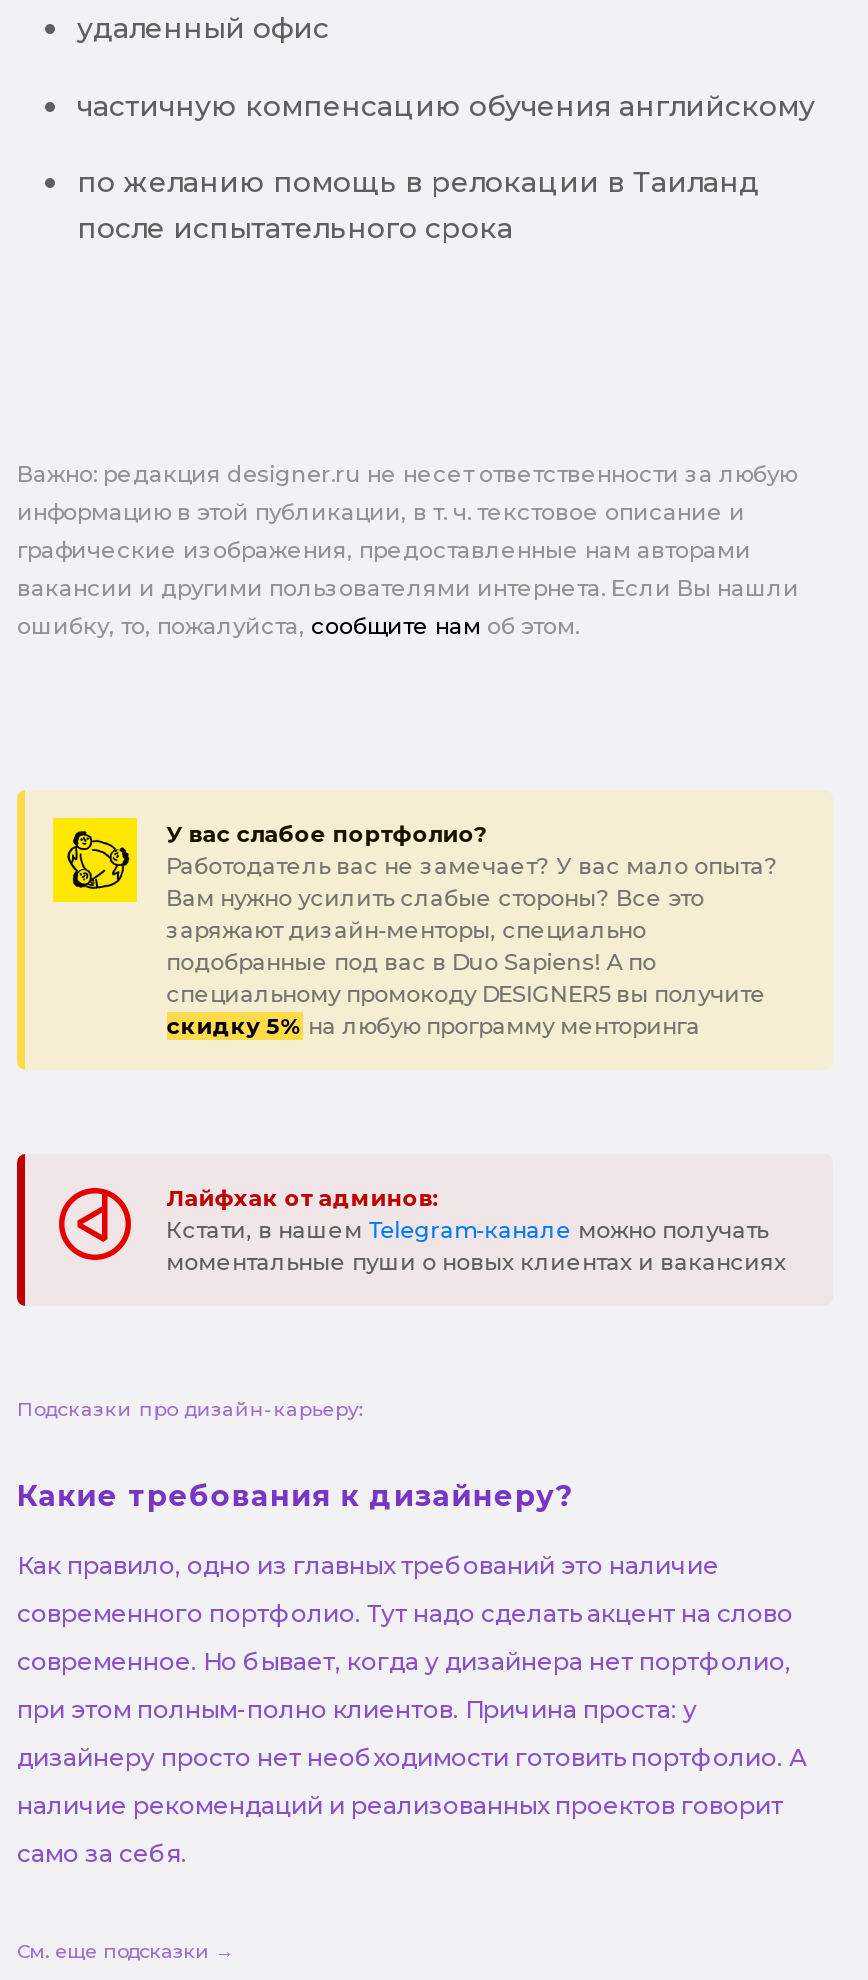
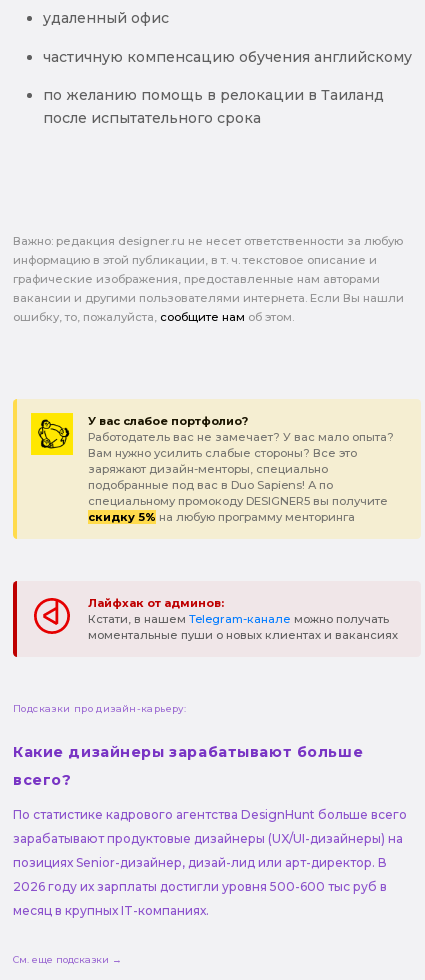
- Какие требования к дизайнеру?
- Как правило, одно из главных требований это наличие
- современного портфолио. Тут надо сделать акцент на слово
- современное. Но бывает, когда у дизайнера нет портфолио,
- при этом полным-полно клиентов. Причина проста: у
- дизайнеру просто нет необходимости готовить портфолио. А
- наличие рекомендаций и реализованных проектов говорит
- само за себя.
+ Какие дизайнеры зарабатывают больше
+ всего?
+ По статистике кадрового агентства DesignHunt больше всего
+ зарабатывают продуктовые дизайнеры (UX/UI-дизайнеры) на
+ позициях Senior-дизайнер, дизай-лид или арт-директор. В
+ 2026 году их зарплаты достигли уровня 500-600 тыс руб в
+ месяц в крупных IT-компаниях.
